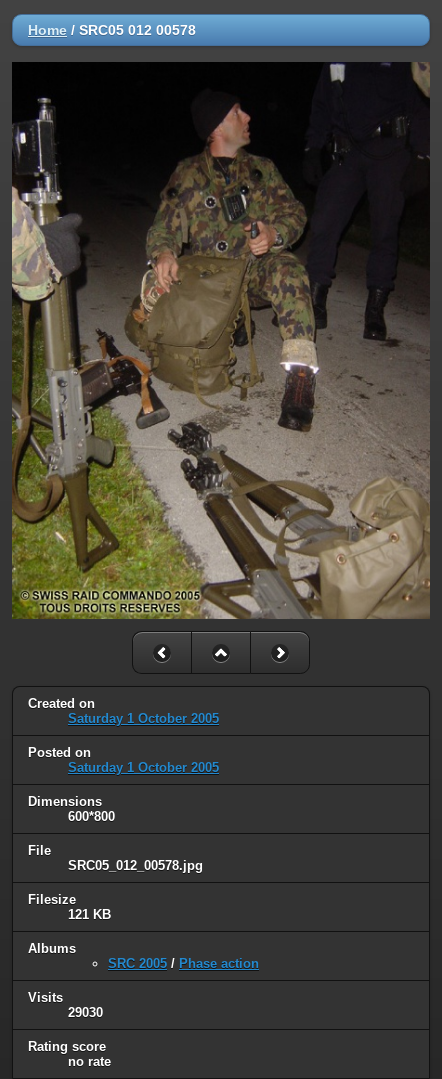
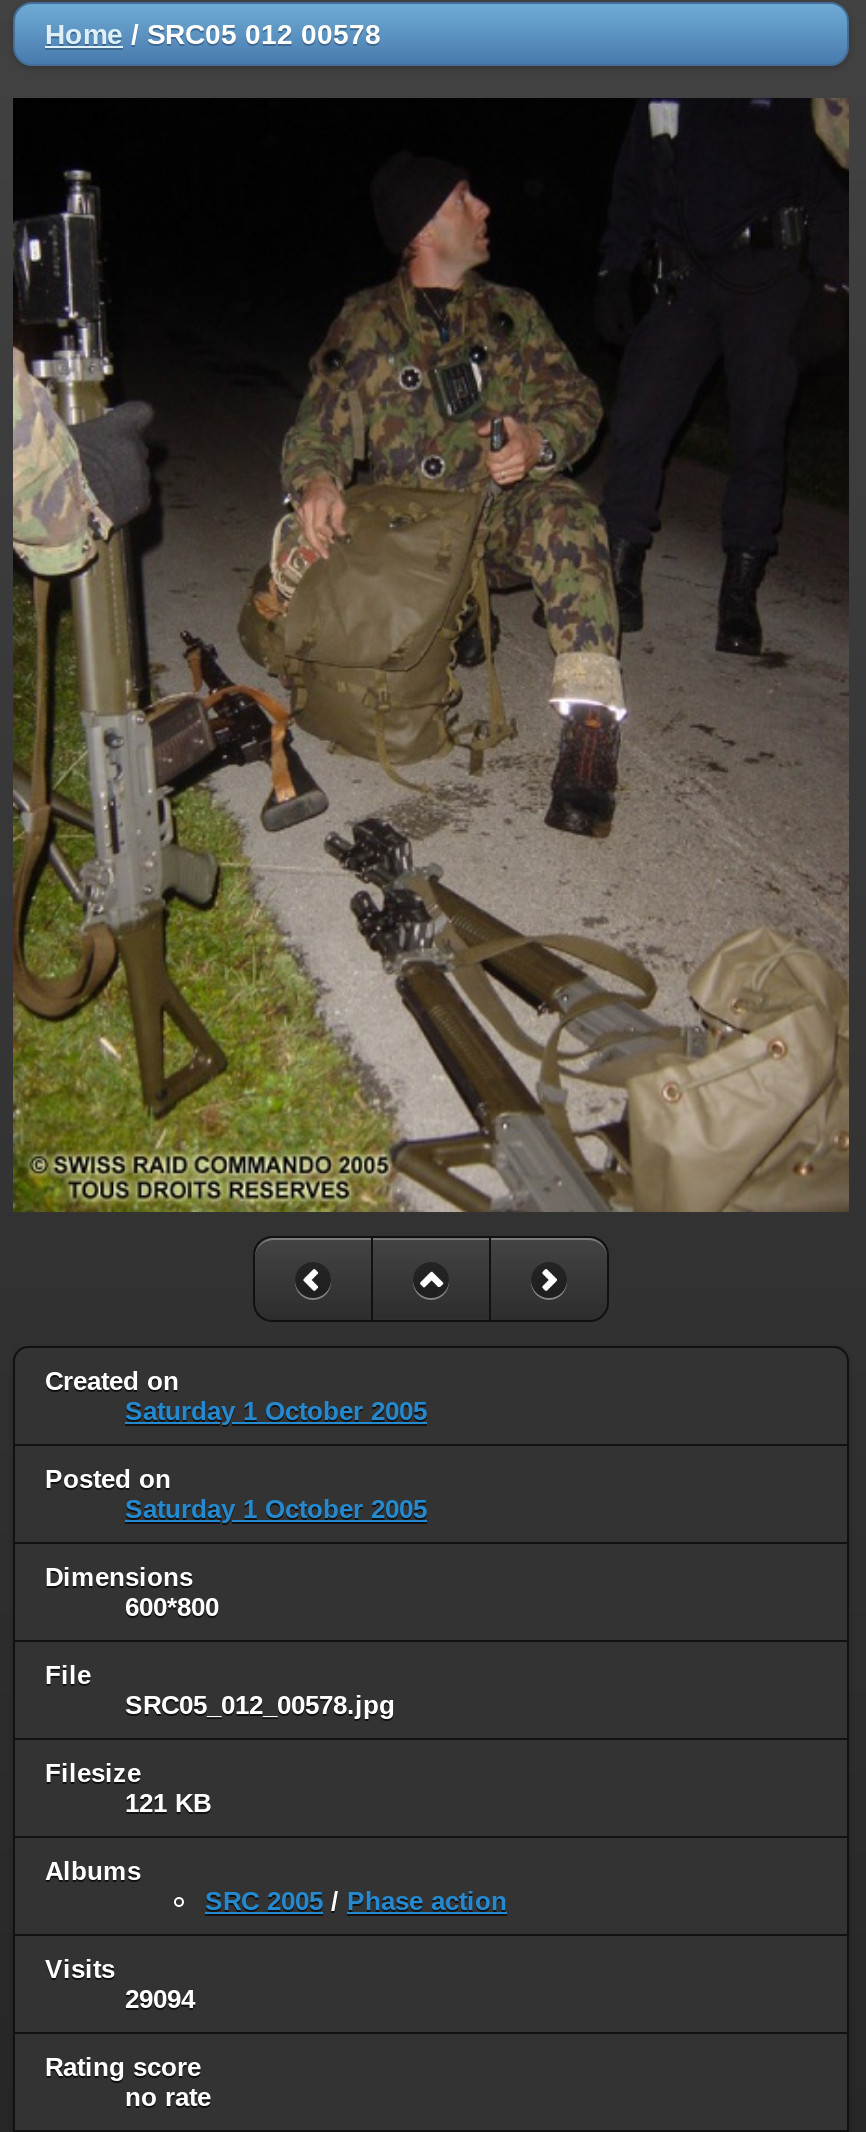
- 29030
+ 29094
